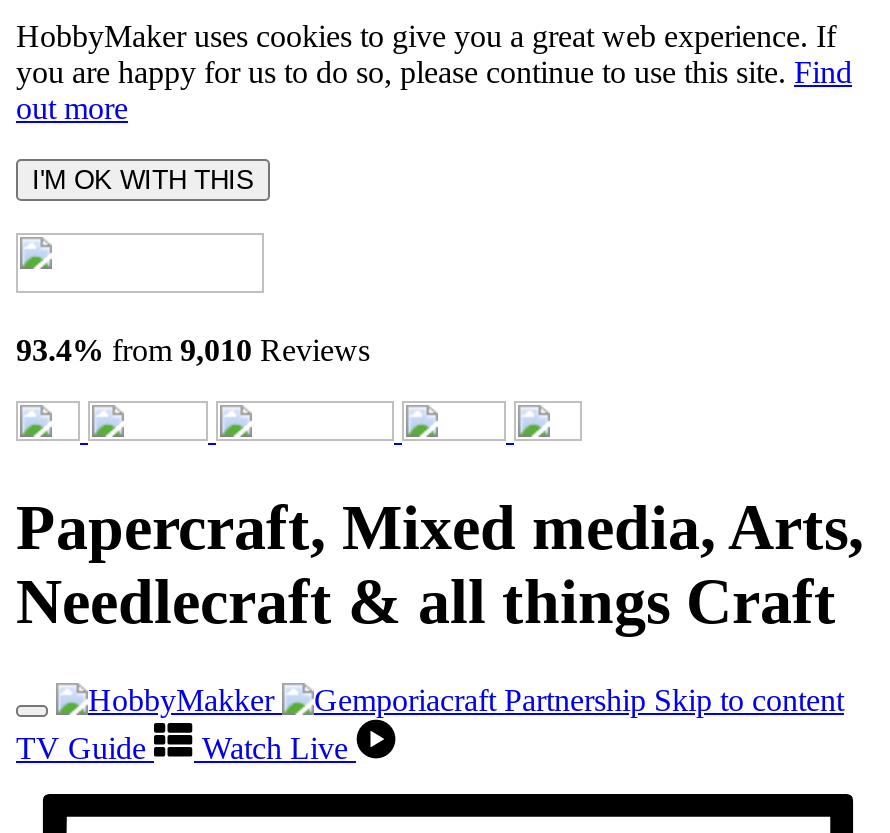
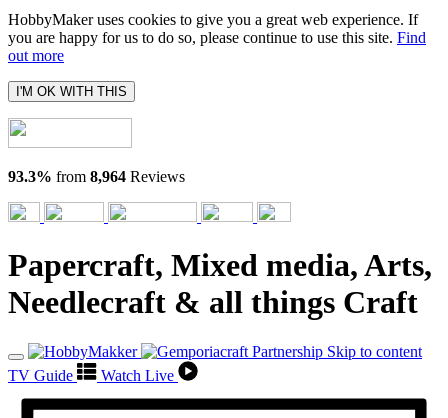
- 93.4% from 9,010 Reviews
+ 93.3% from 8,964 Reviews
